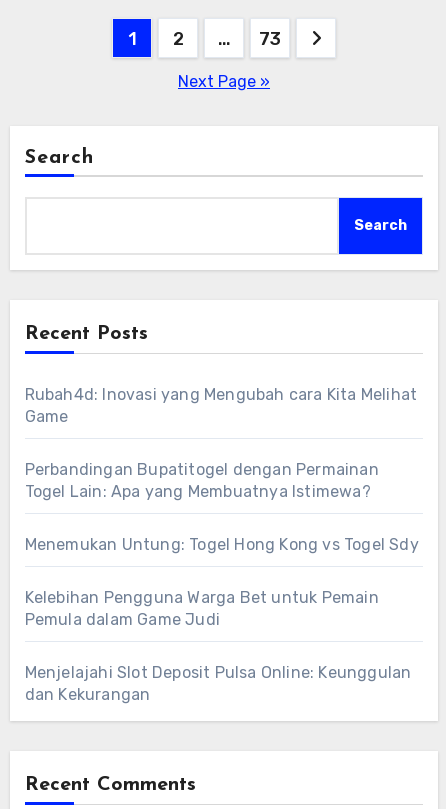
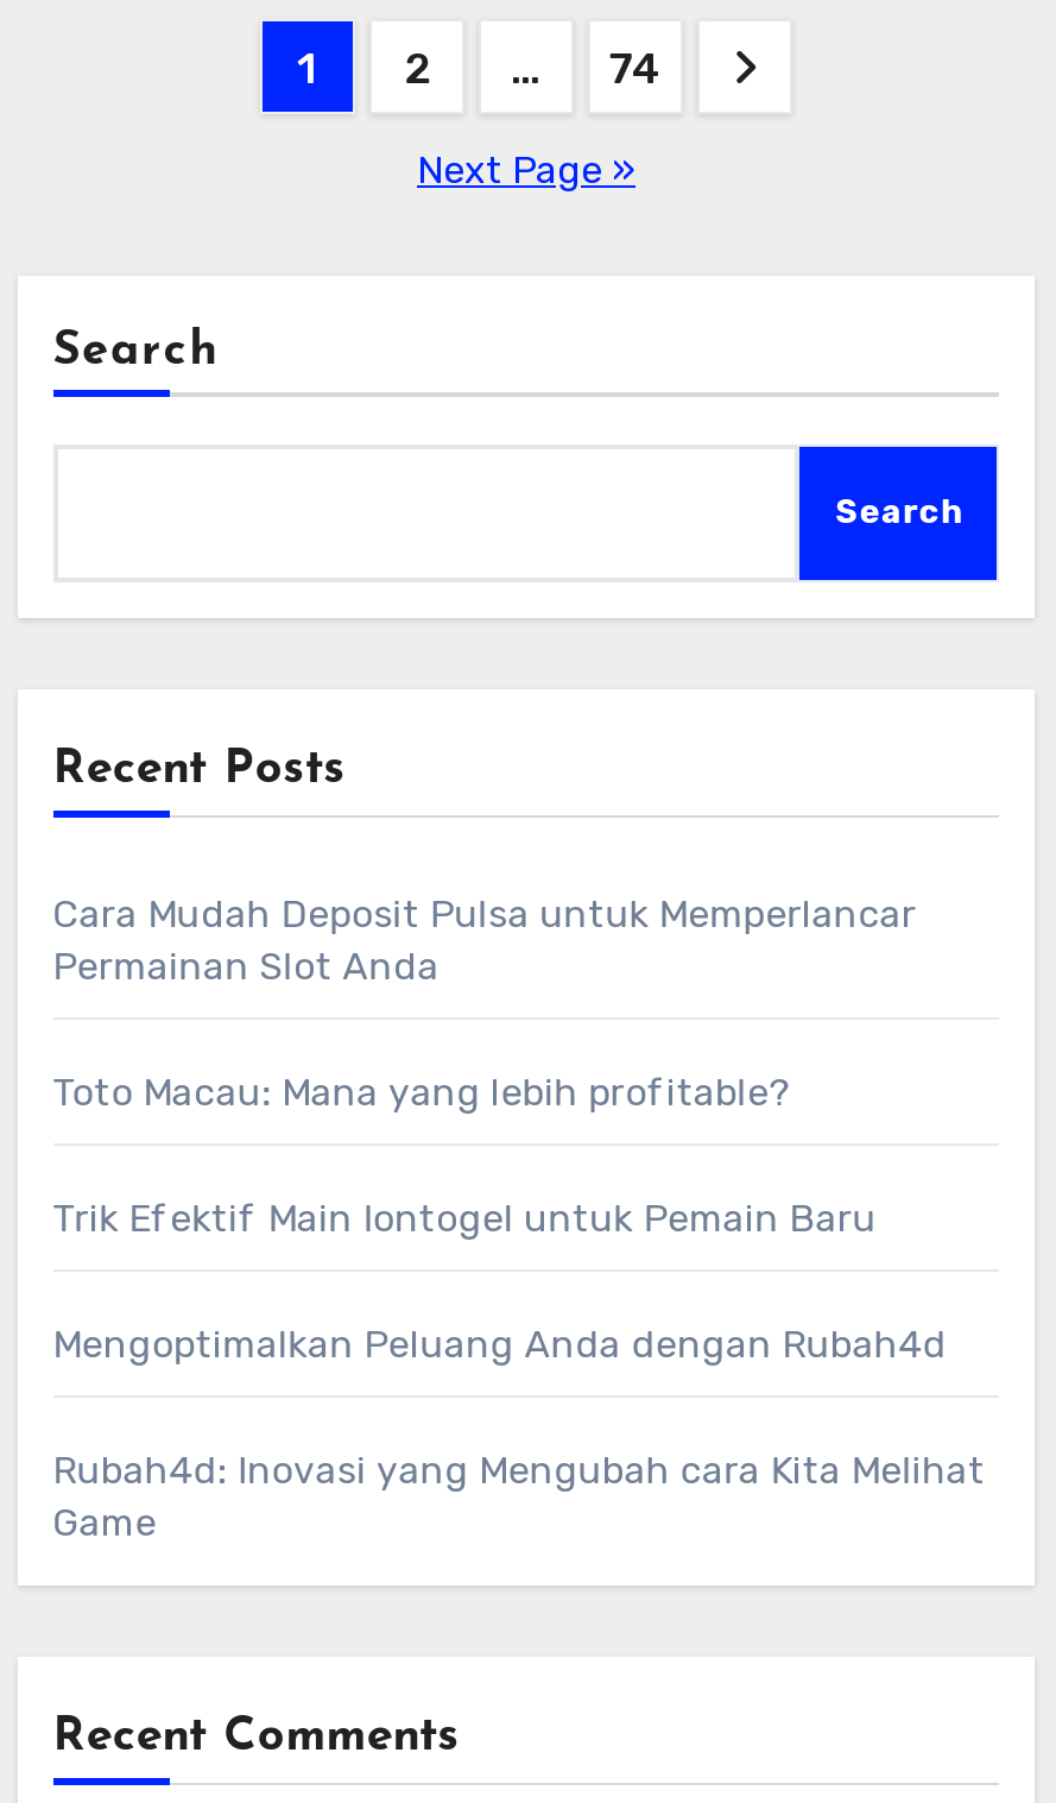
- 73
+ 74

+ Cara Mudah Deposit Pulsa untuk Memperlancar
+ Permainan Slot Anda
+ Toto Macau: Mana yang lebih profitable?
+ Trik Efektif Main Iontogel untuk Pemain Baru
+ Mengoptimalkan Peluang Anda dengan Rubah4d

moved down: Rubah4d: Inovasi yang Mengubah cara Kita Melihat | Game

- Perbandingan Bupatitogel dengan Permainan
- Togel Lain: Apa yang Membuatnya Istimewa?
- Menemukan Untung: Togel Hong Kong vs Togel Sdy
- Kelebihan Pengguna Warga Bet untuk Pemain
- Pemula dalam Game Judi
- Menjelajahi Slot Deposit Pulsa Online: Keunggulan
- dan Kekurangan
